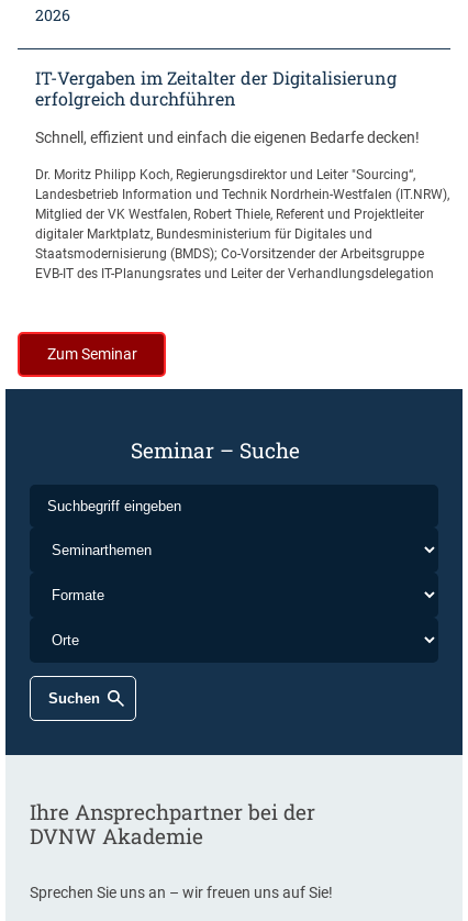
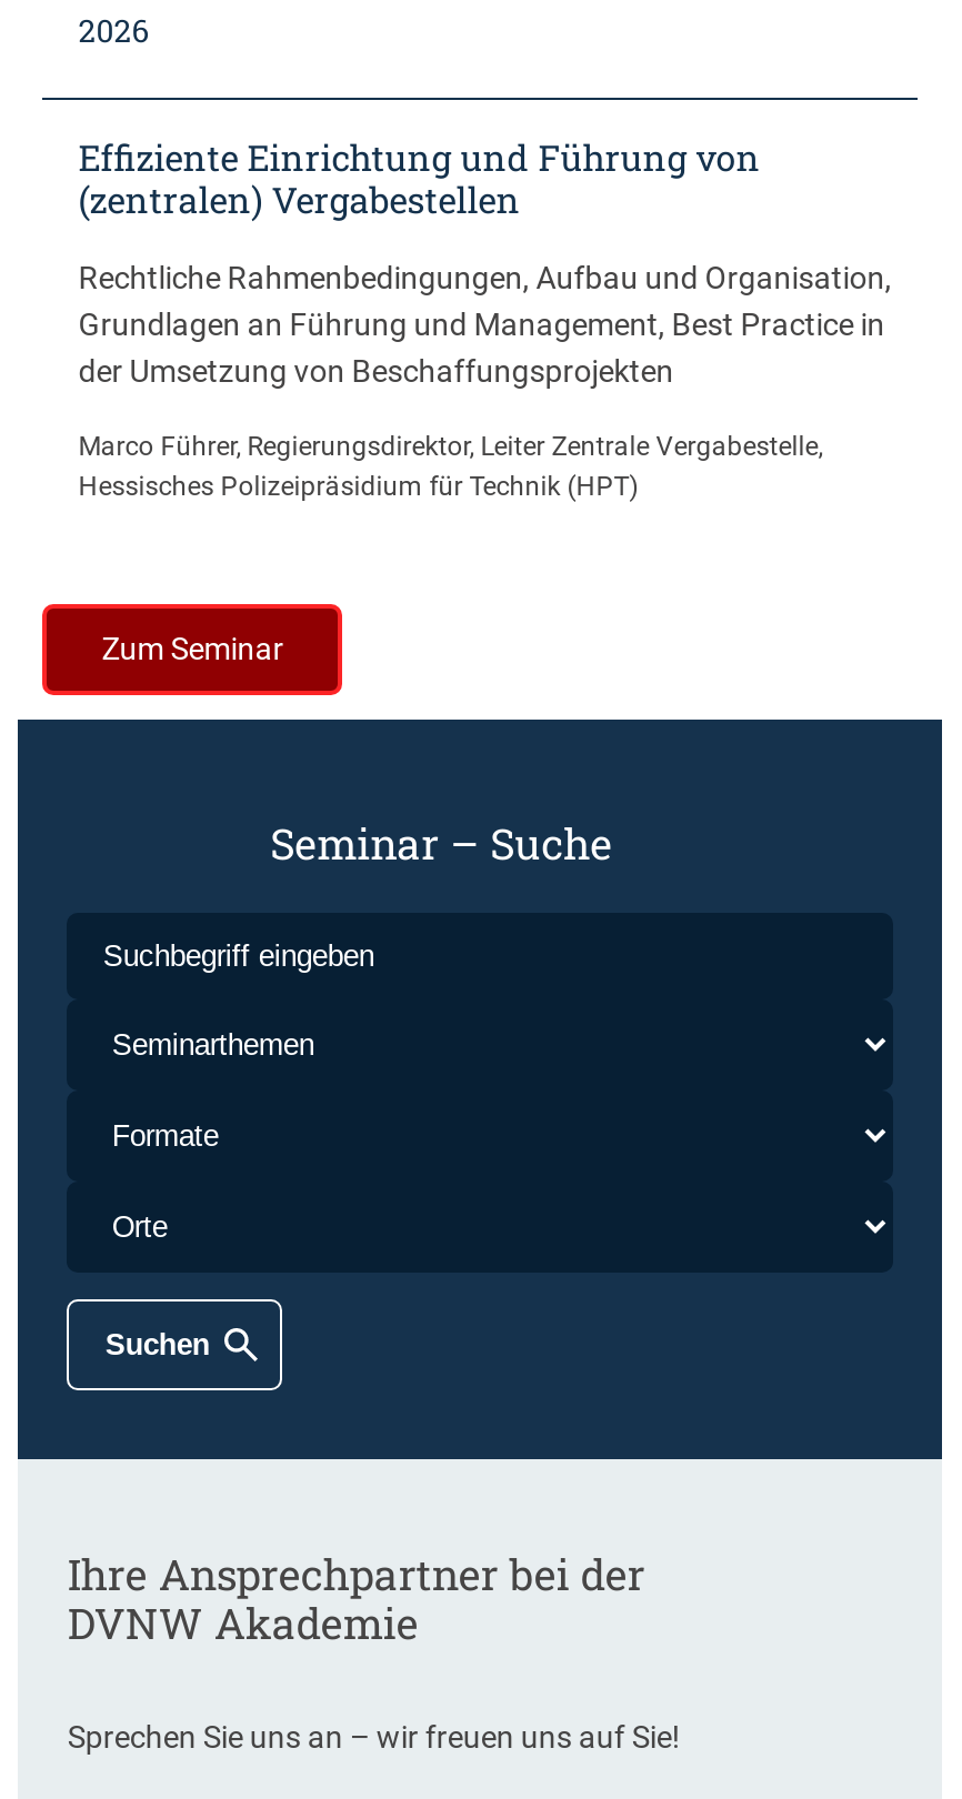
- IT-Vergaben im Zeitalter der Digitalisierung
- erfolgreich durchführen
+ Effiziente Einrichtung und Führung von
+ (zentralen) Vergabestellen

- Schnell, effizient und einfach die eigenen Bedarfe decken!
+ Rechtliche Rahmenbedingungen, Aufbau und Organisation,
+ Grundlagen an Führung und Management, Best Practice in
+ der Umsetzung von Beschaffungsprojekten

- Dr. Moritz Philipp Koch, Regierungsdirektor und Leiter "Sourcing“,
- Landesbetrieb Information und Technik Nordrhein-Westfalen (IT.NRW),
- Mitglied der VK Westfalen, Robert Thiele, Referent und Projektleiter
- digitaler Marktplatz, Bundesministerium für Digitales und
- Staatsmodernisierung (BMDS); Co-Vorsitzender der Arbeitsgruppe
- EVB-IT des IT-Planungsrates und Leiter der Verhandlungsdelegation
+ Marco Führer, Regierungsdirektor, Leiter Zentrale Vergabestelle,
+ Hessisches Polizeipräsidium für Technik (HPT)
